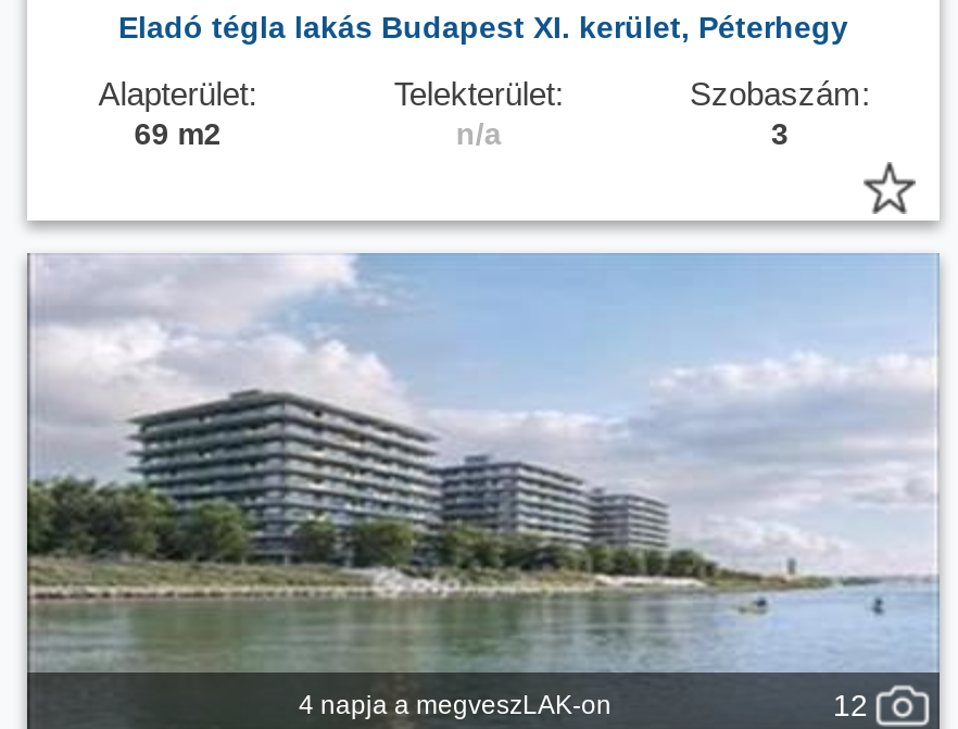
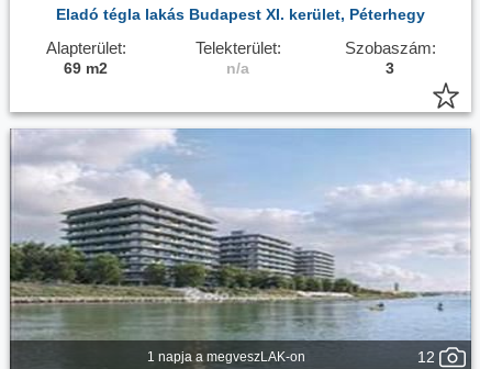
- 4 napja a megveszLAK-on
+ 1 napja a megveszLAK-on
